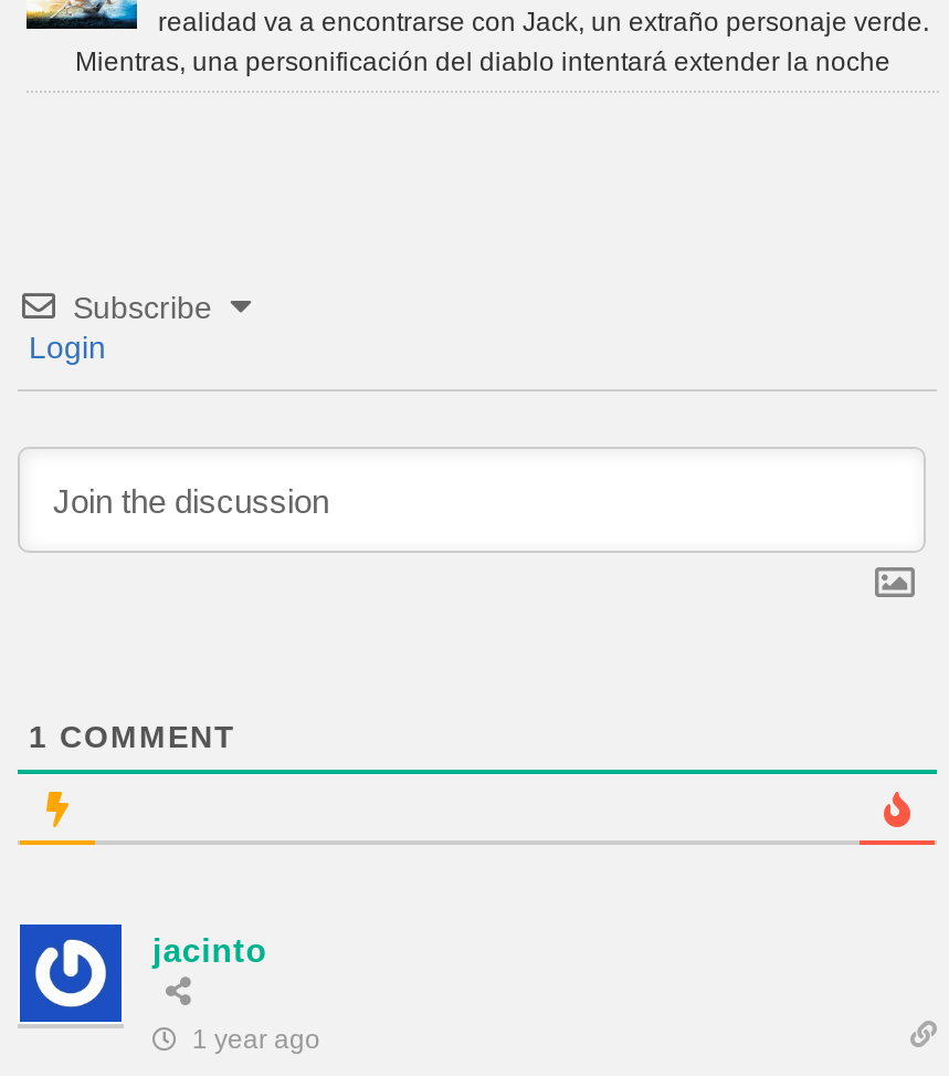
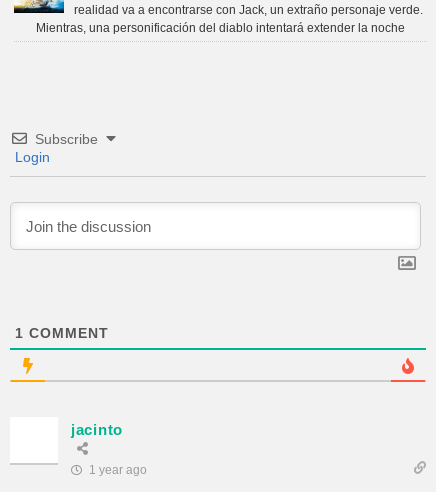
- [image]
